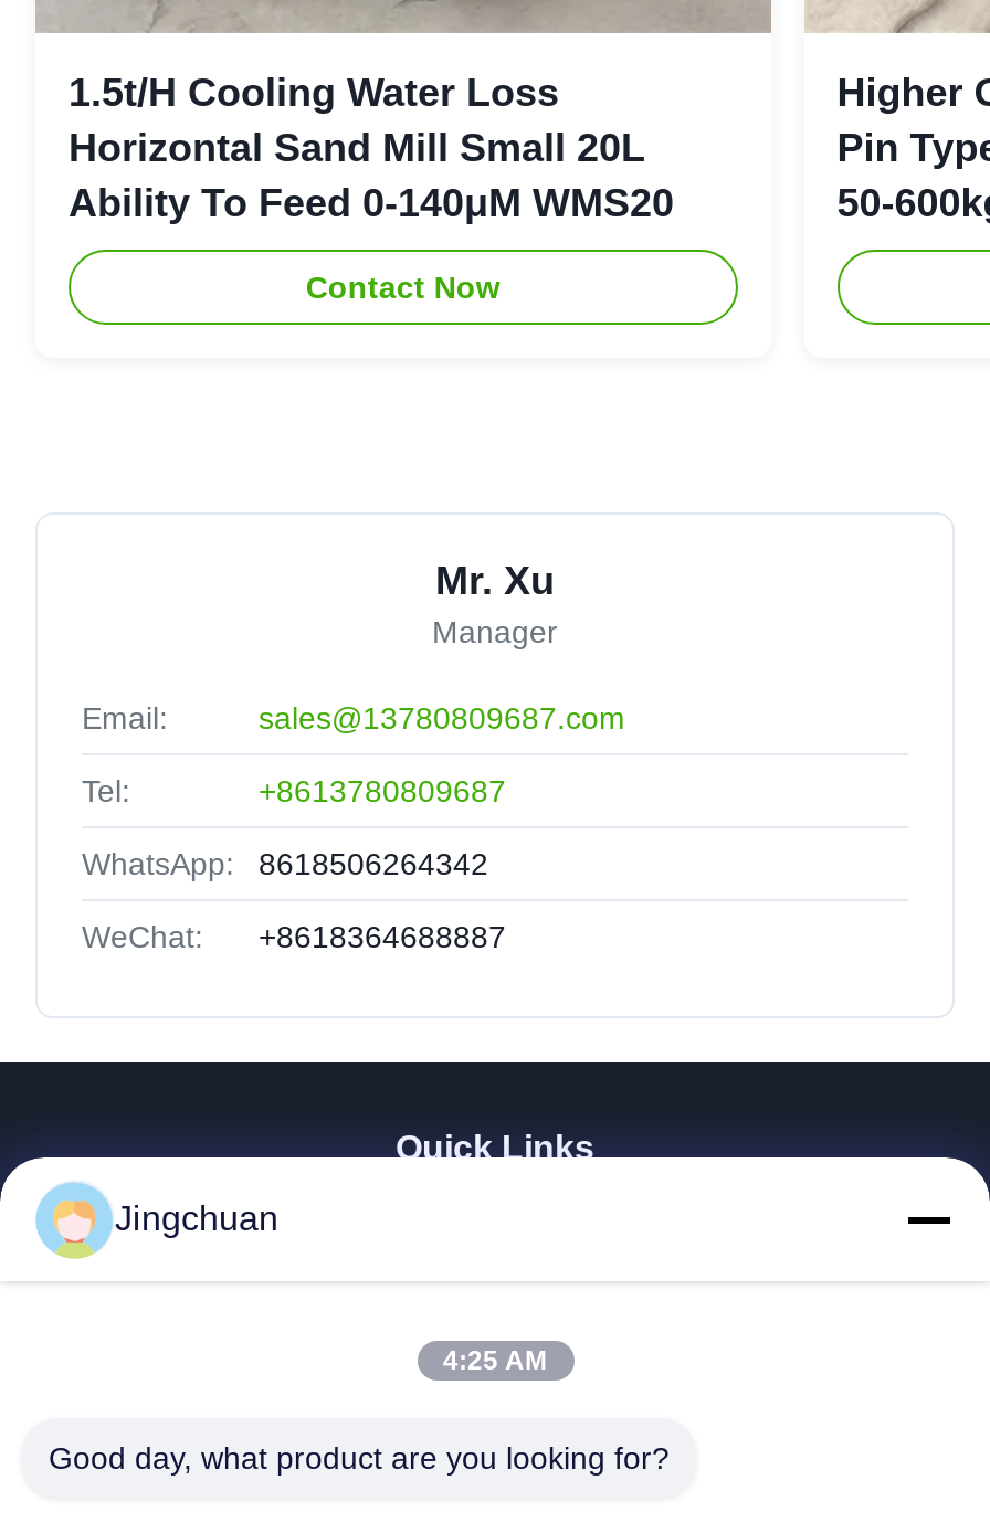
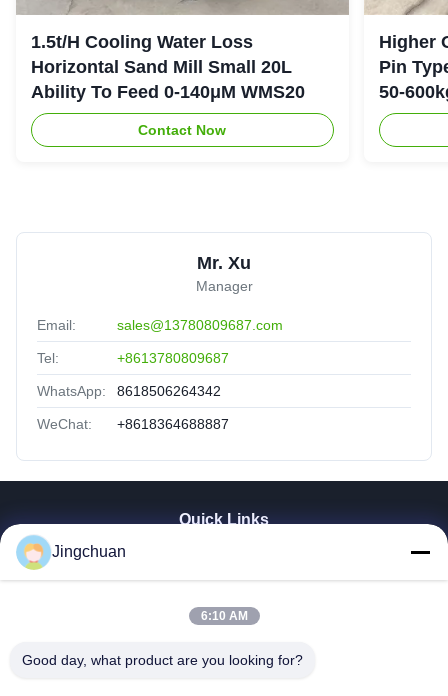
- 4:25 AM
+ 6:10 AM
